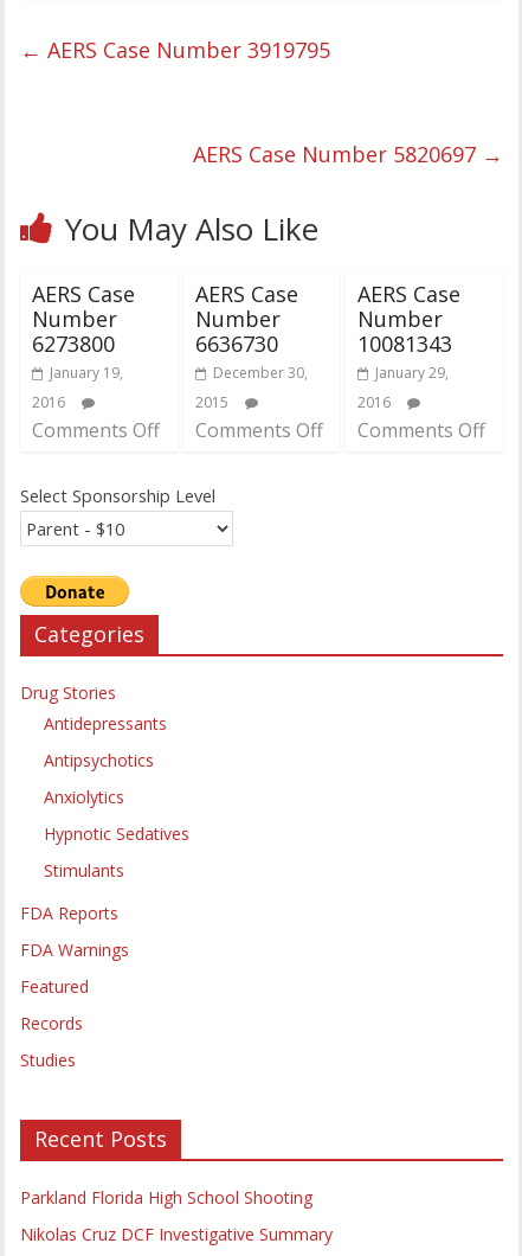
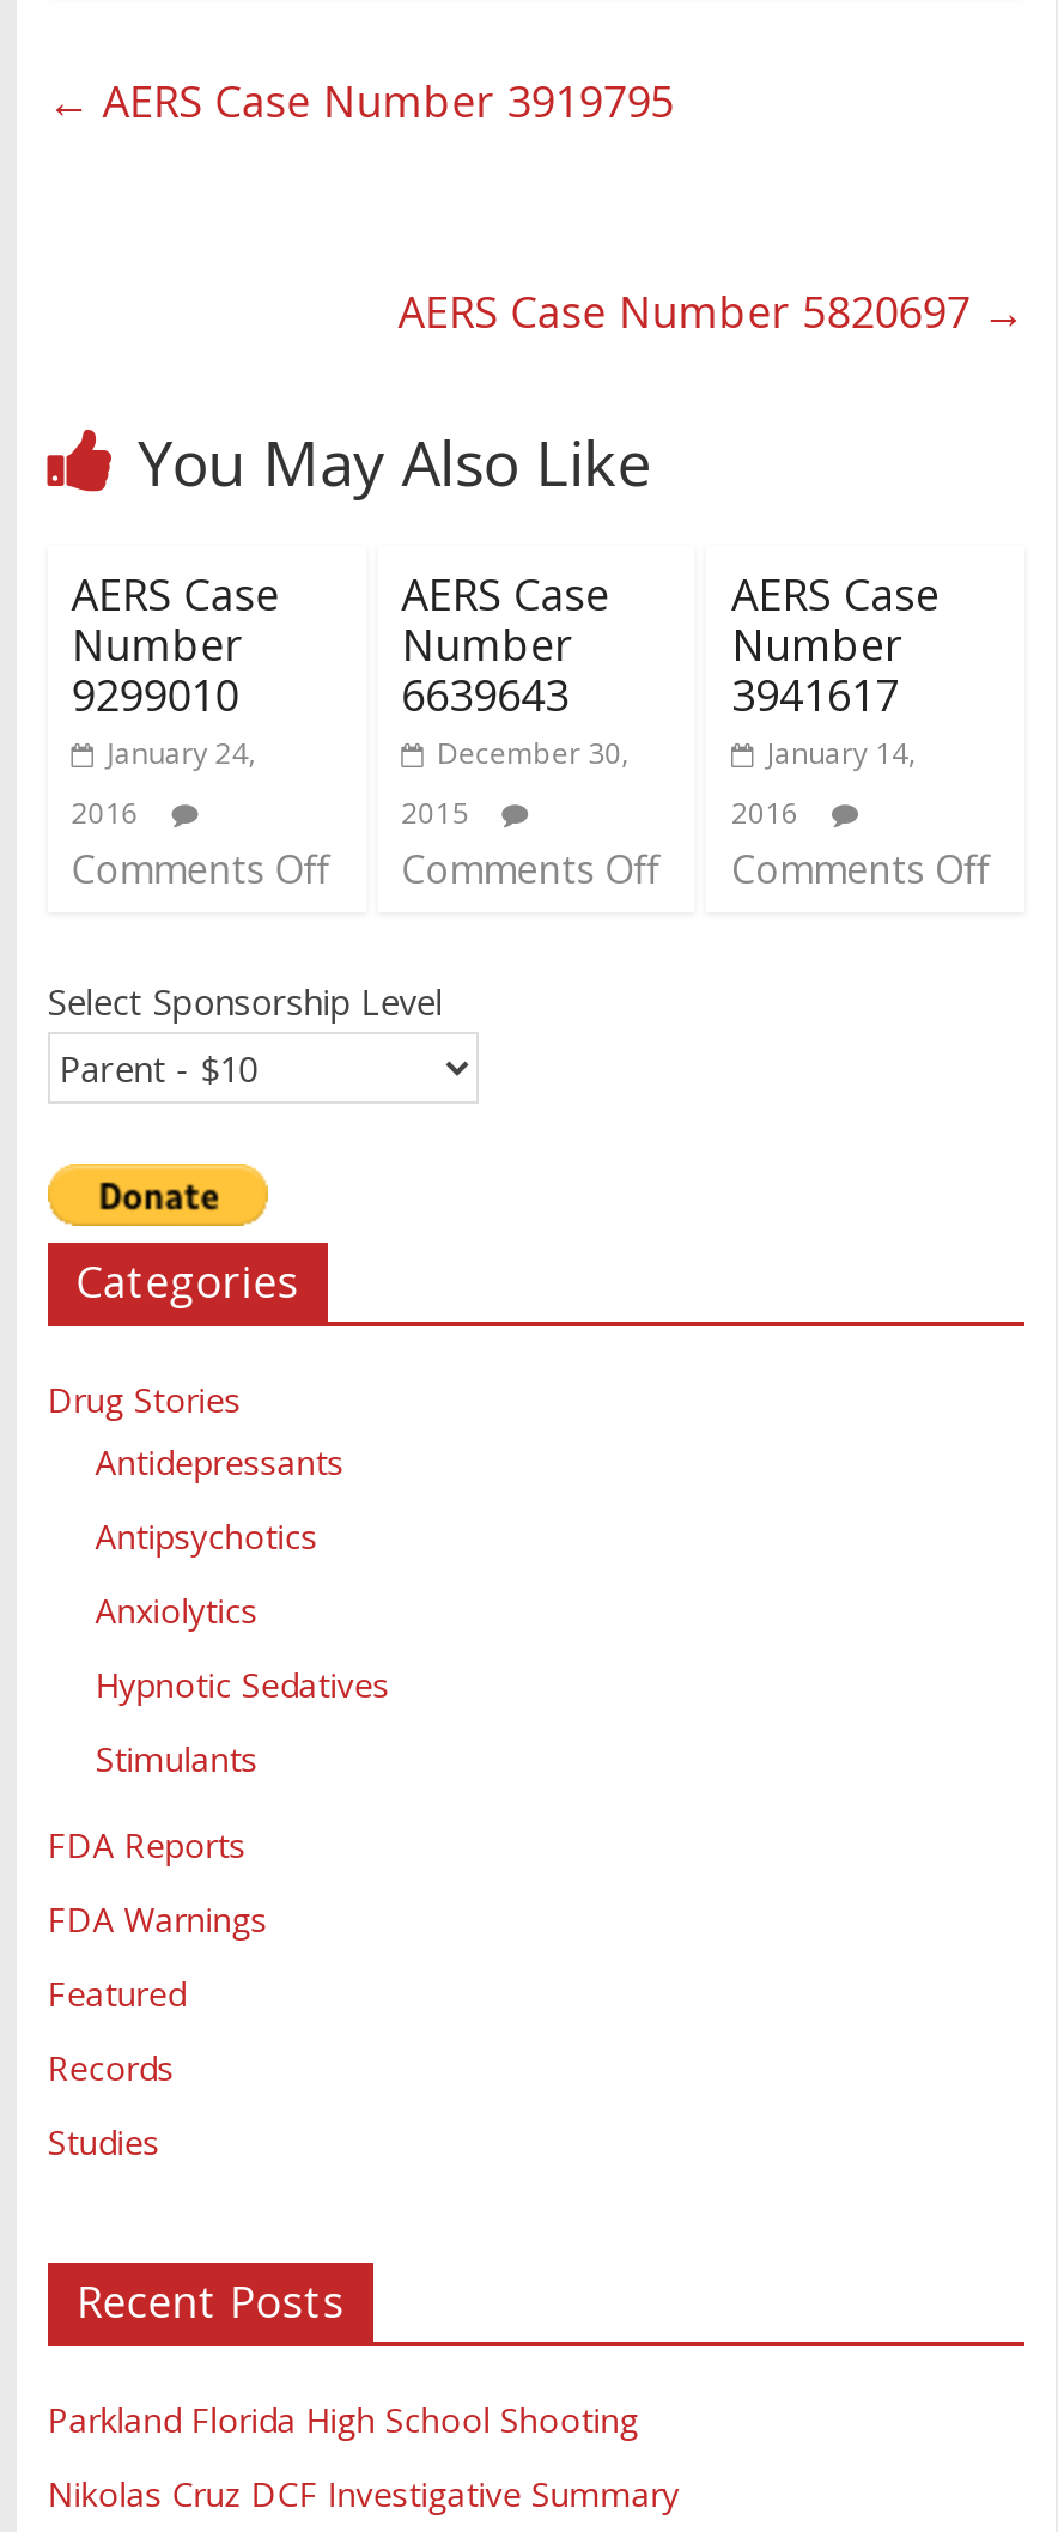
- 6273800
+ 9299010

- 6636730
+ 6639643

- 10081343
+ 3941617

- January 19,
+ January 24,

- January 29,
+ January 14,
